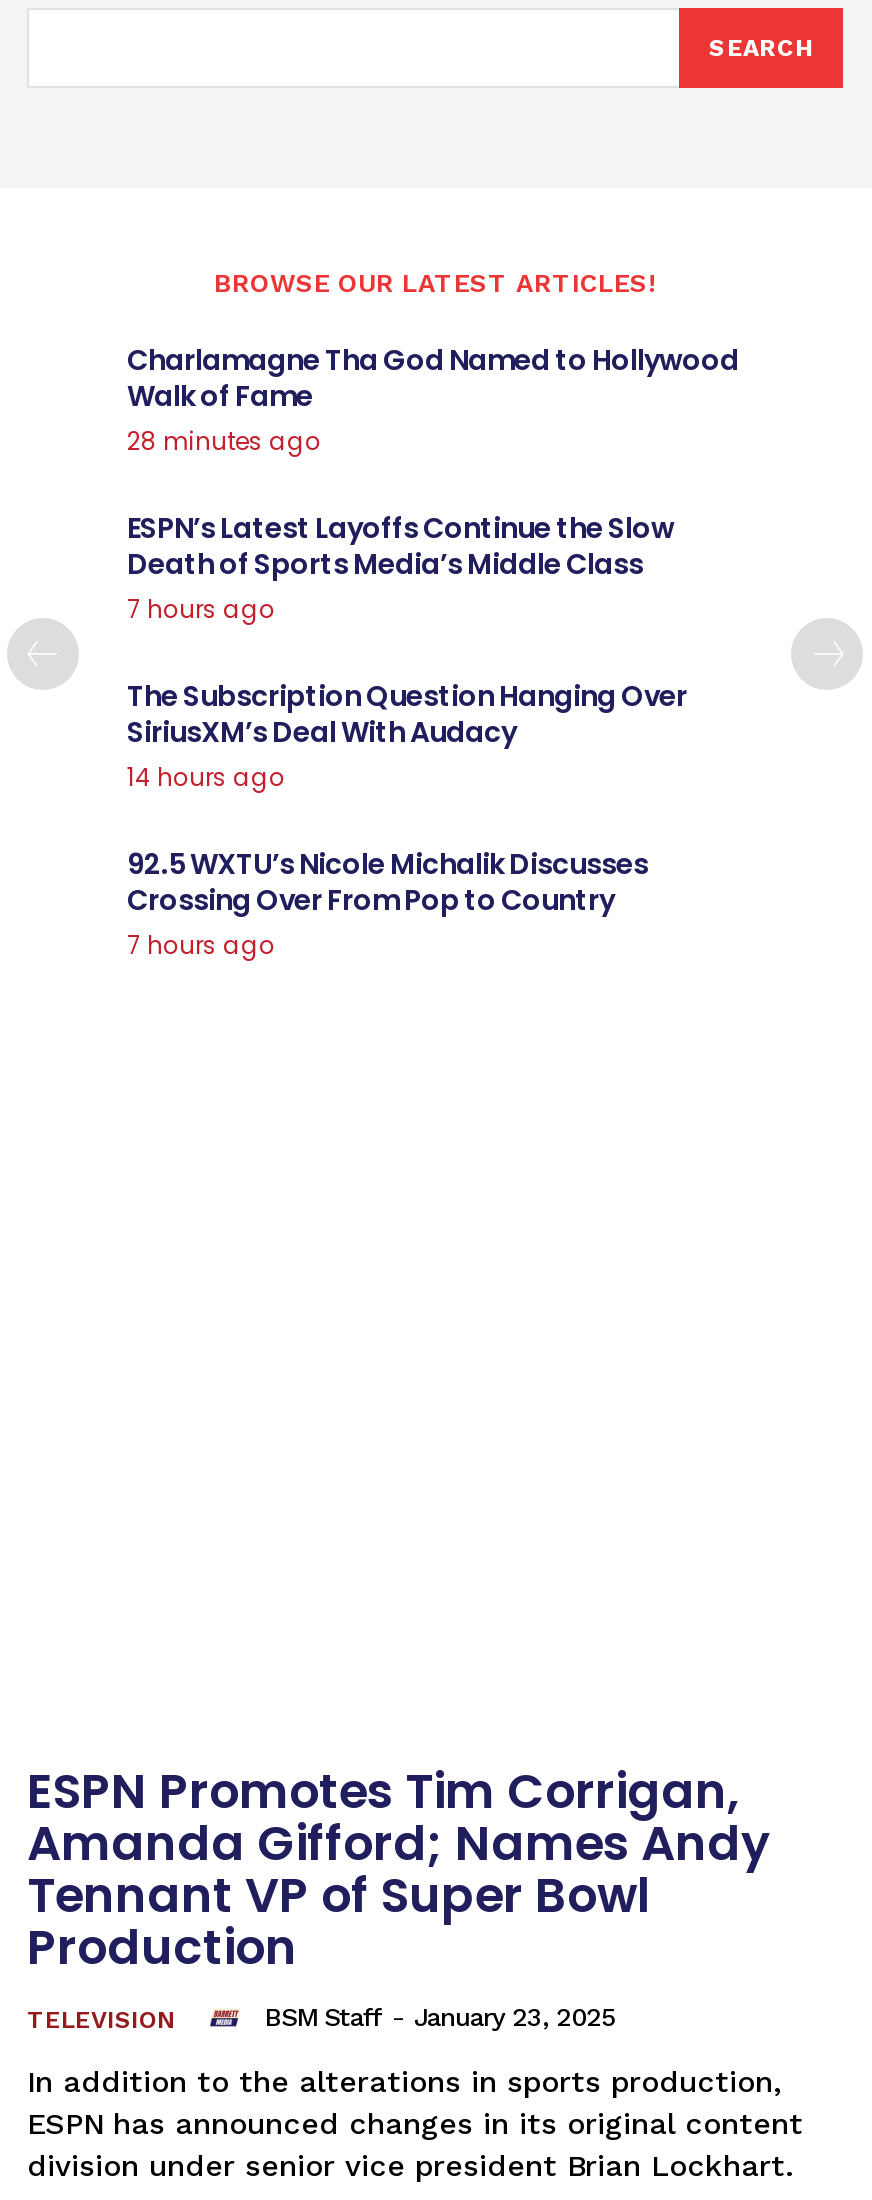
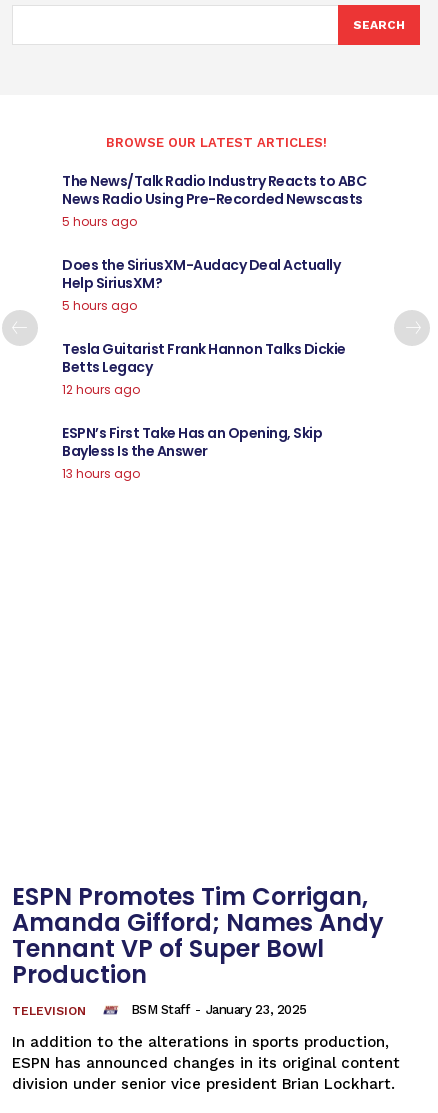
- Charlamagne Tha God Named to Hollywood
- Walk of Fame
- 28 minutes ago
+ The News/Talk Radio Industry Reacts to ABC
+ News Radio Using Pre-Recorded Newscasts
+ 5 hours ago

- ESPN’s Latest Layoffs Continue the Slow
- Death of Sports Media’s Middle Class
- 7 hours ago
+ Does the SiriusXM-Audacy Deal Actually
+ Help SiriusXM?
+ 5 hours ago

- The Subscription Question Hanging Over
- SiriusXM’s Deal With Audacy
- 14 hours ago
+ Tesla Guitarist Frank Hannon Talks Dickie
+ Betts Legacy
+ 12 hours ago

- 92.5 WXTU’s Nicole Michalik Discusses
- Crossing Over From Pop to Country
- 7 hours ago
+ ESPN’s First Take Has an Opening, Skip
+ Bayless Is the Answer
+ 13 hours ago
